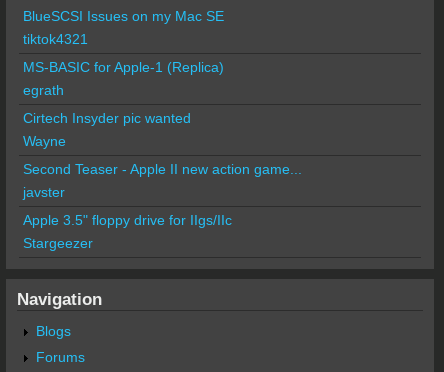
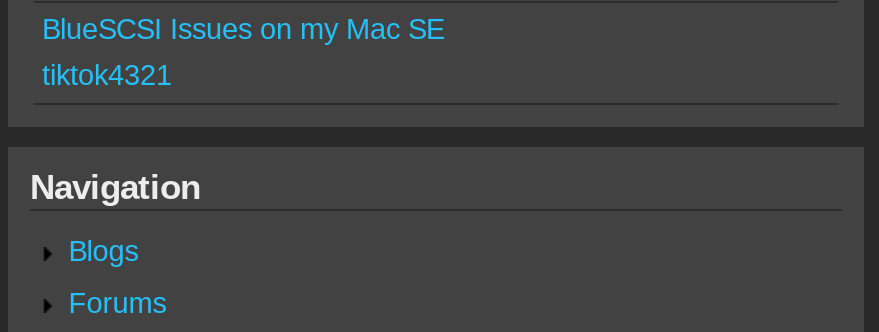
- MS-BASIC for Apple-1 (Replica)
- egrath
- Cirtech Insyder pic wanted
- Wayne
- Second Teaser - Apple II new action game...
- javster
- Apple 3.5" floppy drive for IIgs/IIc
- Stargeezer
